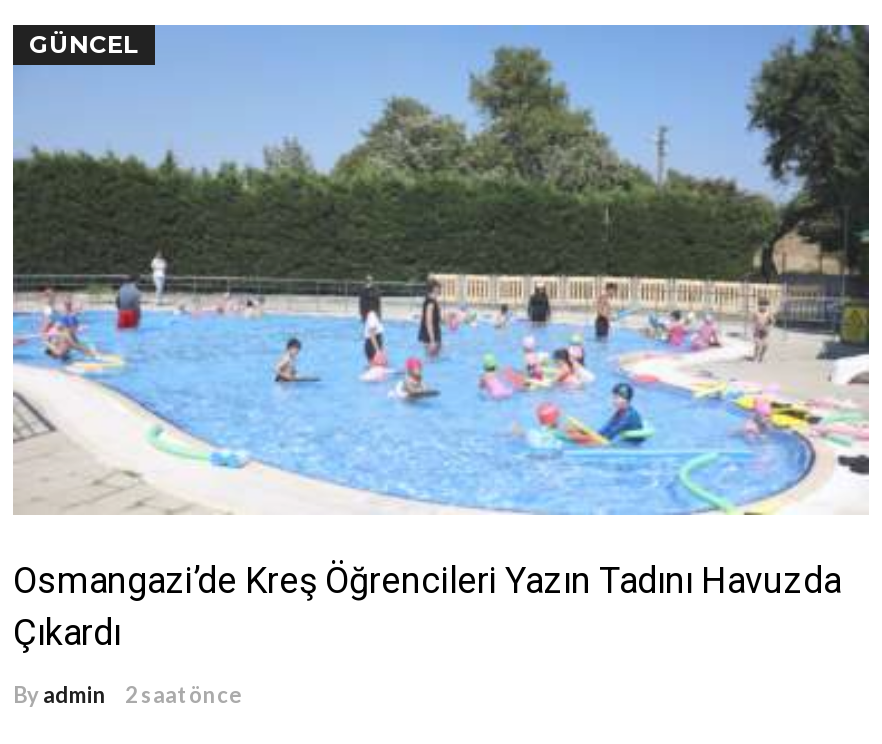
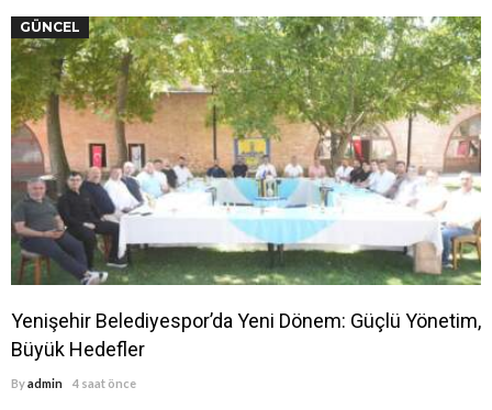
- [image]
- Osmangazi’de Kreş Öğrencileri Yazın Tadını Havuzda
- Çıkardı
+ [image]
+ Yenişehir Belediyespor’da Yeni Dönem: Güçlü Yönetim,
+ Büyük Hedefler

- 2 saat önce
+ 4 saat önce
